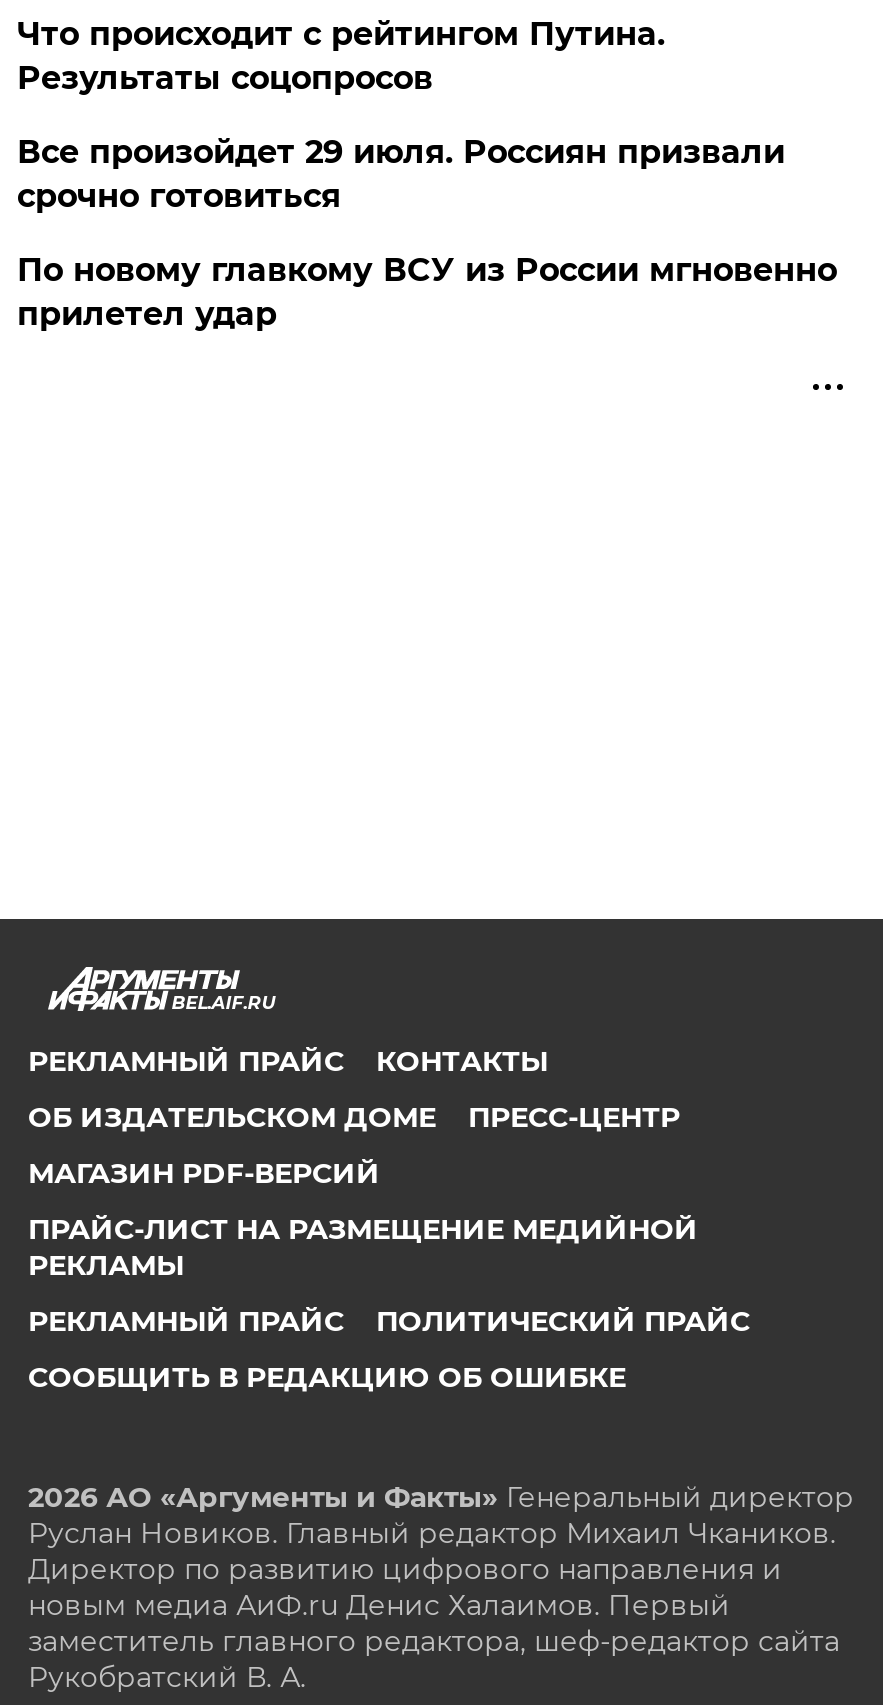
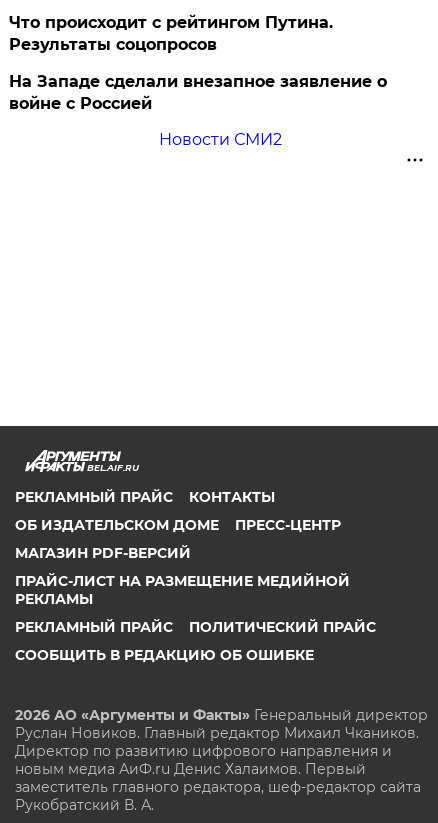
- Все произойдет 29 июля. Россиян призвали
- срочно готовиться
+ На Западе сделали внезапное заявление о
+ войне с Россией

- По новому главкому ВСУ из России мгновенно
- прилетел удар
+ Новости СМИ2
